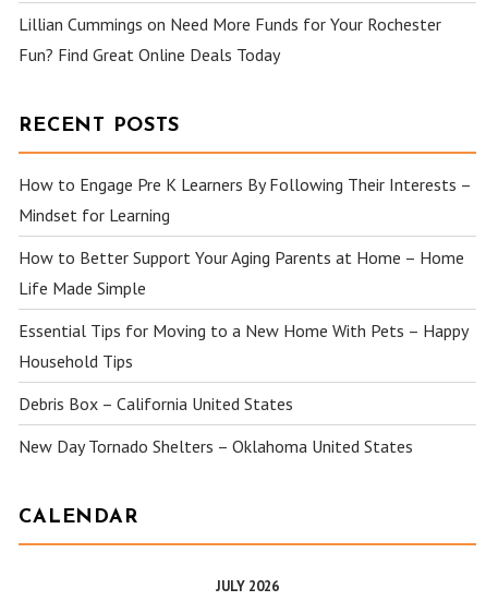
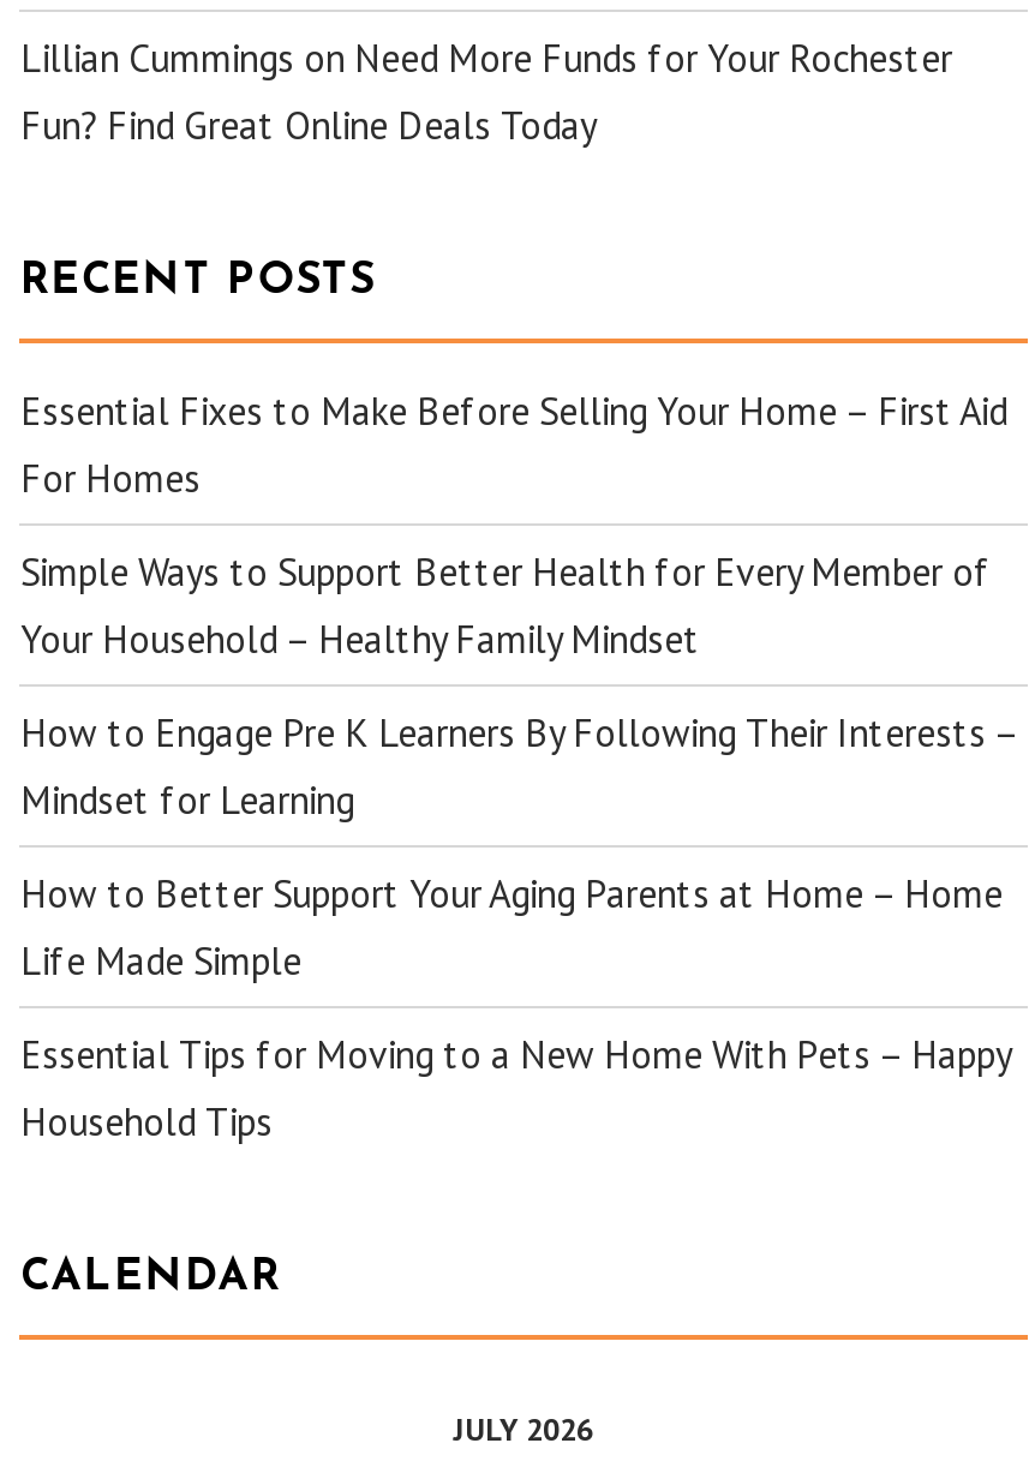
+ Essential Fixes to Make Before Selling Your Home – First Aid
+ For Homes
+ Simple Ways to Support Better Health for Every Member of
+ Your Household – Healthy Family Mindset

moved down: How to Engage Pre K Learners By Following Their Interests – | Mindset for Learning | How to Better Support Your Aging Parents at Home – Home | Life Made Simple | Essential Tips for Moving to a New Home With Pets – Happy | Household Tips

- Debris Box – California United States
- New Day Tornado Shelters – Oklahoma United States
